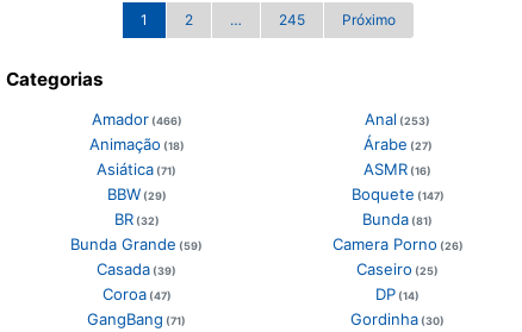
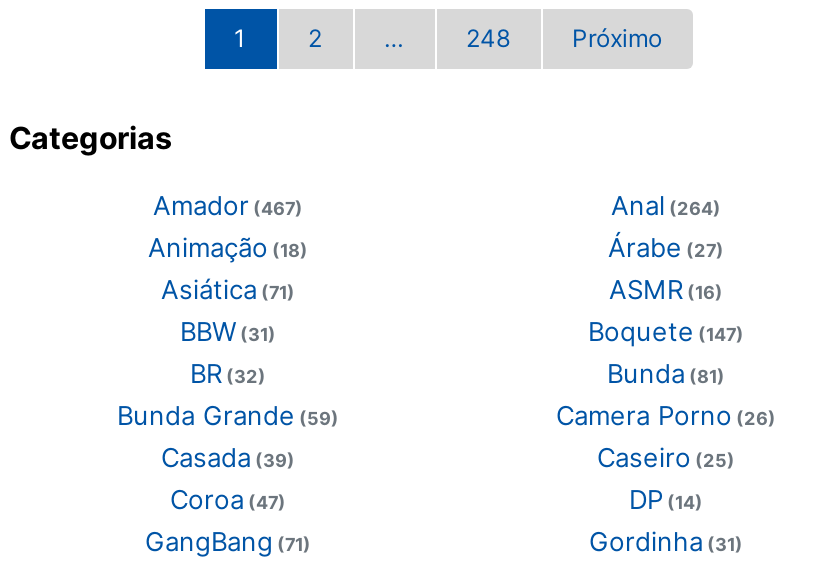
- 245
+ 248

- Amador (466)
+ Amador (467)

- Anal (253)
+ Anal (264)

- BBW (29)
+ BBW (31)

- Gordinha (30)
+ Gordinha (31)
